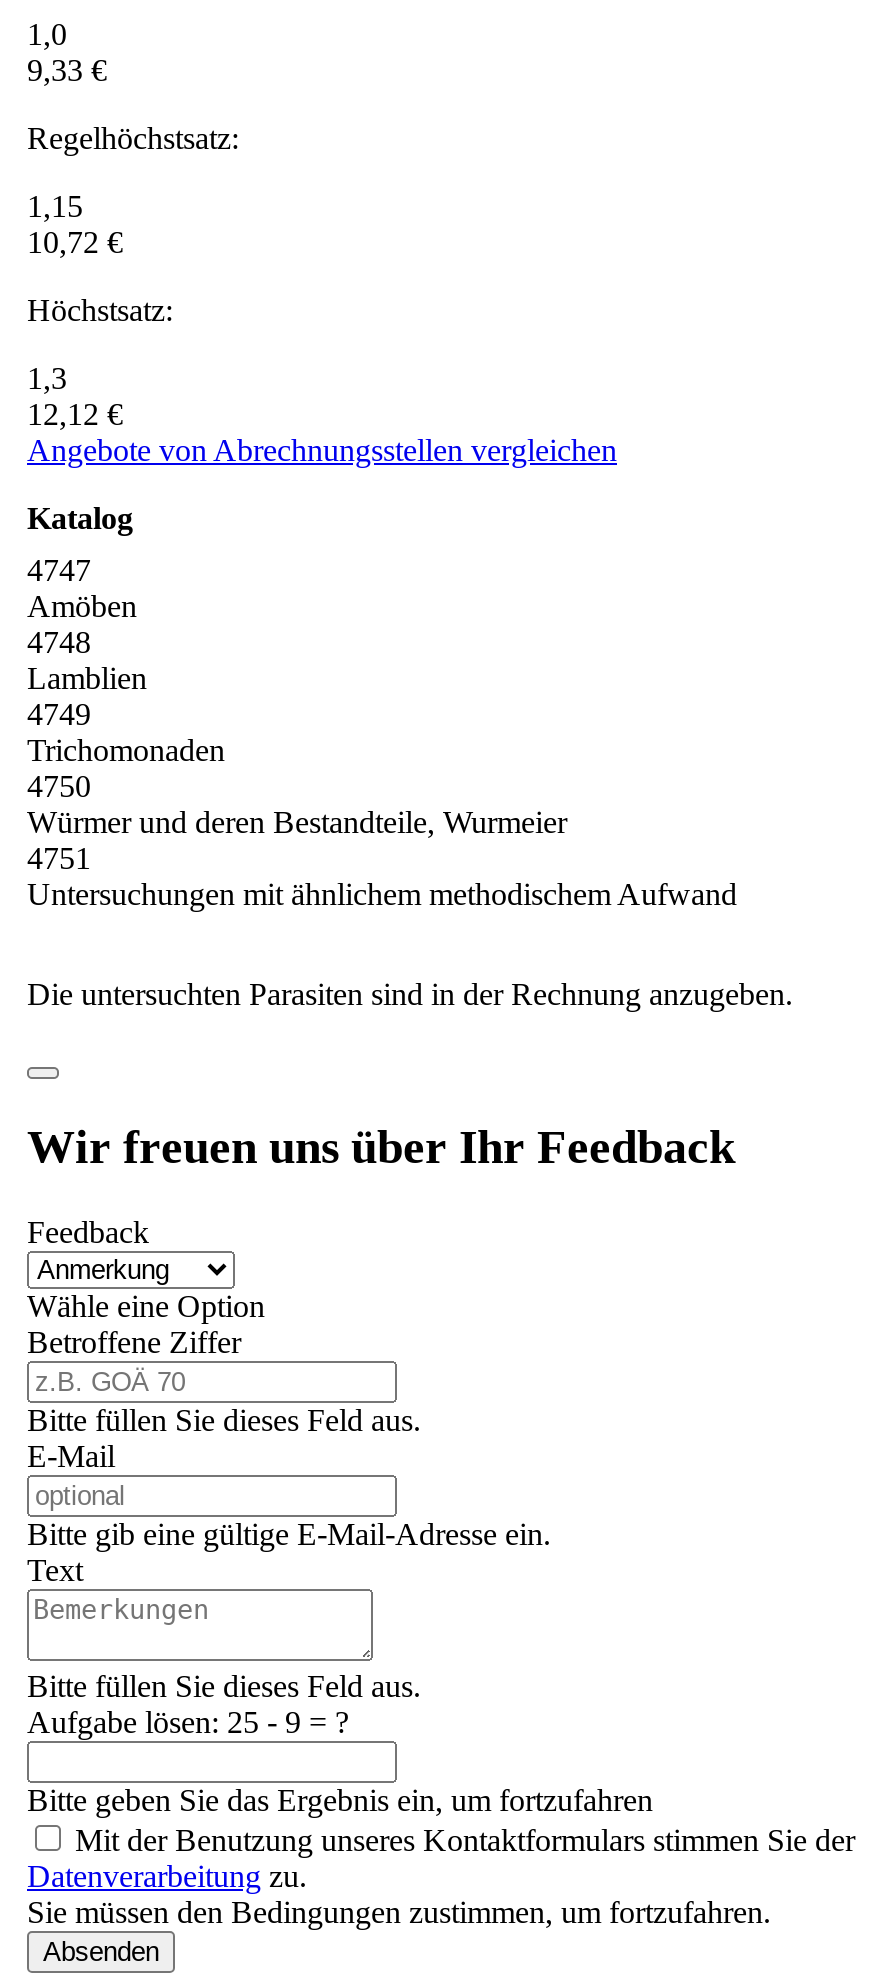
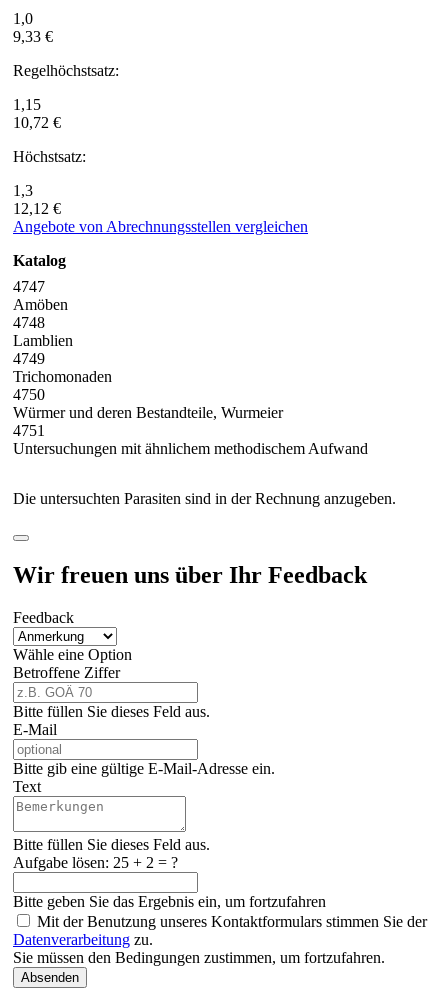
- Aufgabe lösen: 25 - 9 = ?
+ Aufgabe lösen: 25 + 2 = ?
